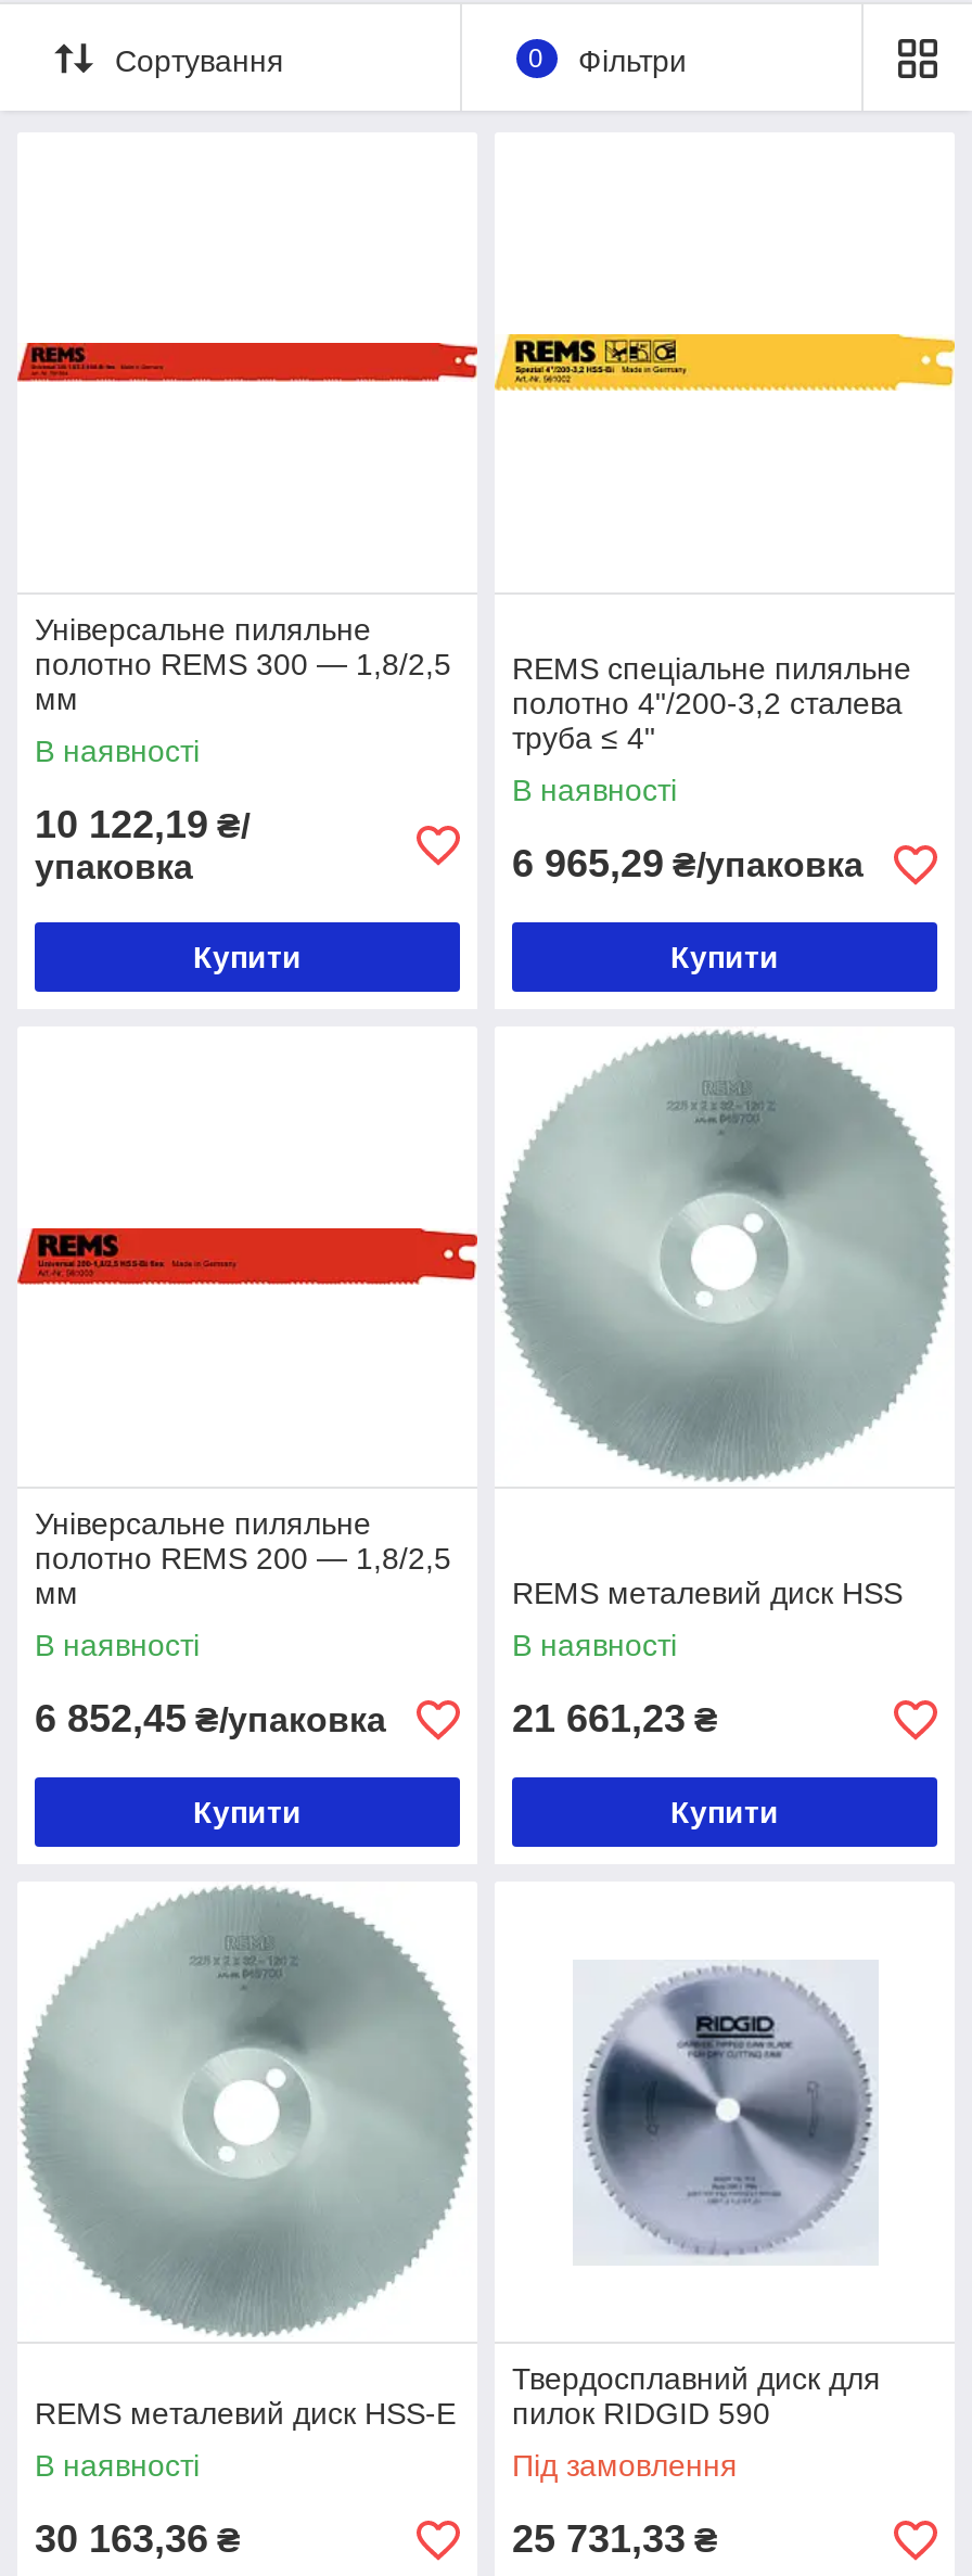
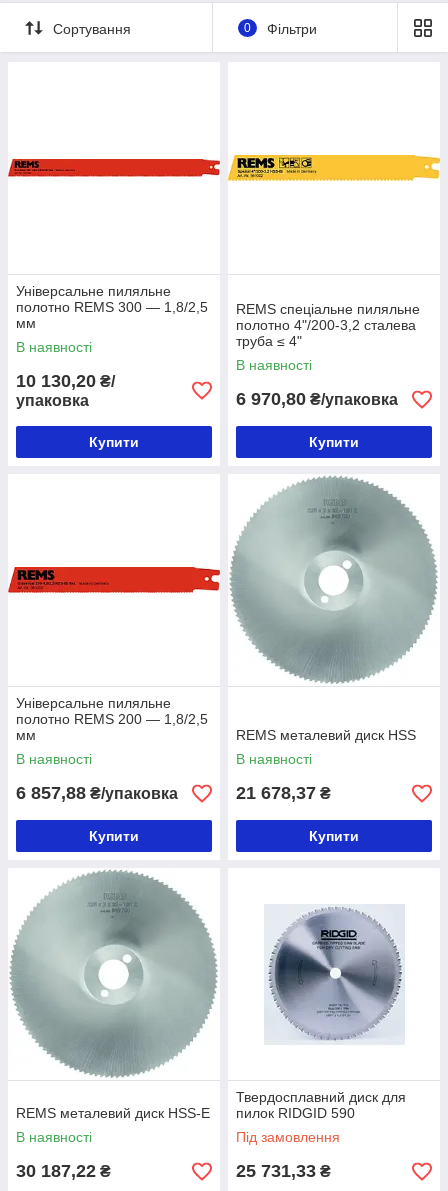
- 10 122,19 ₴/
+ 10 130,20 ₴/

- 6 965,29 ₴/упаковка
+ 6 970,80 ₴/упаковка

- 6 852,45 ₴/упаковка
+ 6 857,88 ₴/упаковка

- 21 661,23 ₴
+ 21 678,37 ₴

- 30 163,36 ₴
+ 30 187,22 ₴
